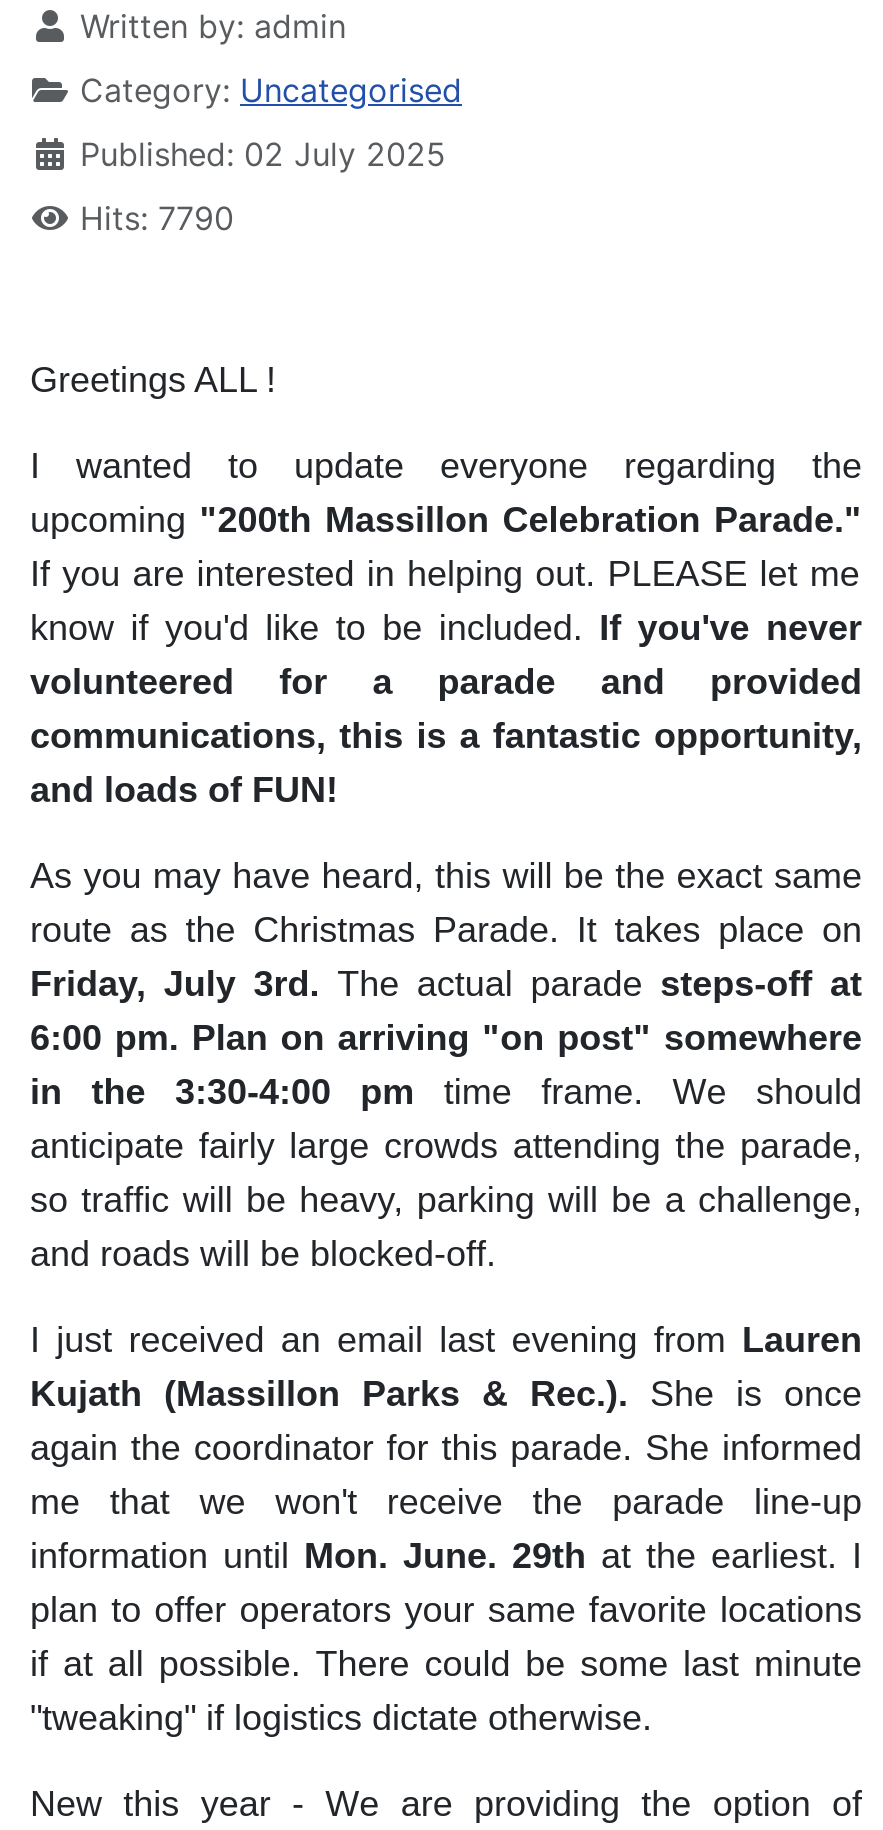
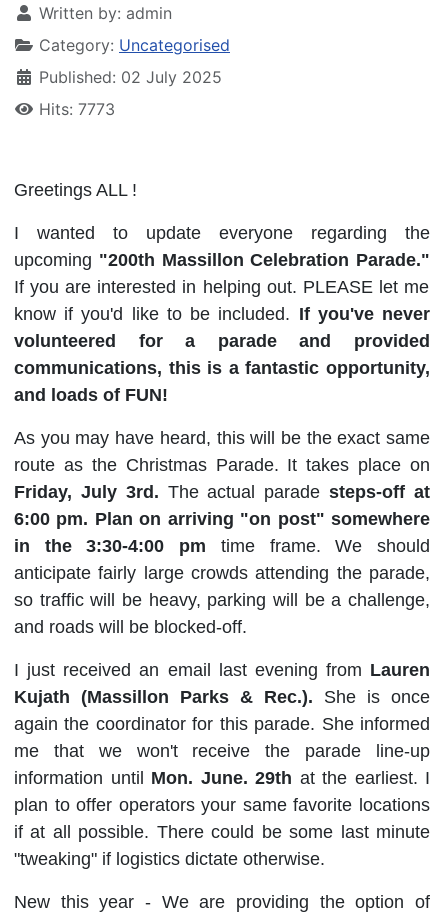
- Hits: 7790
+ Hits: 7773
